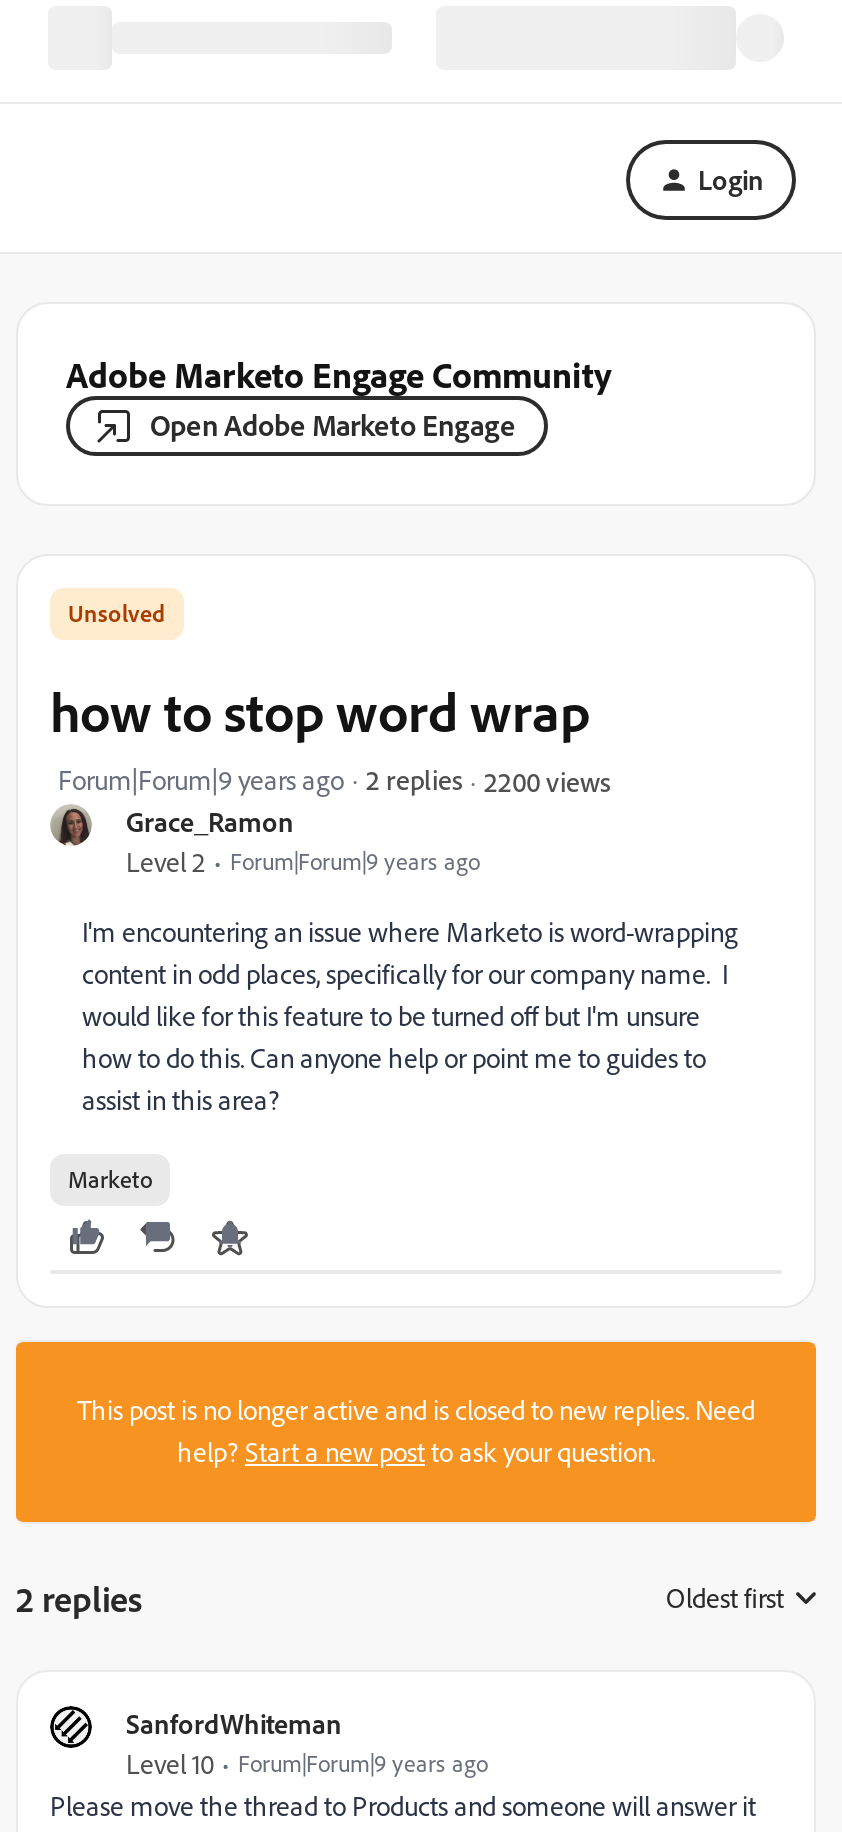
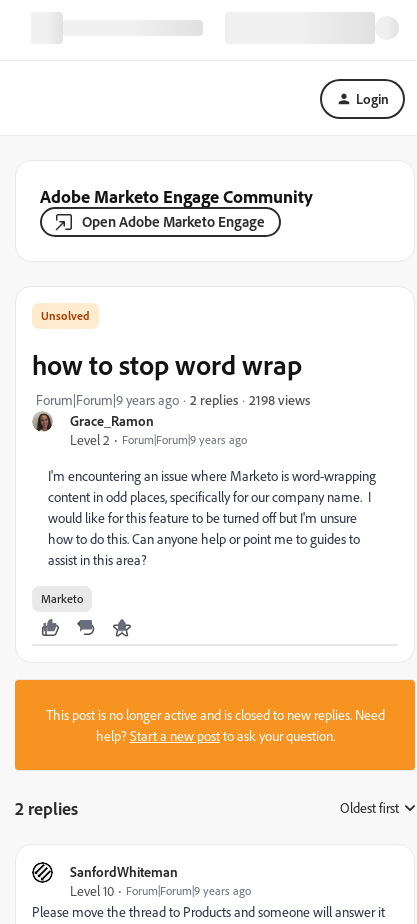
- 2200 views
+ 2198 views
